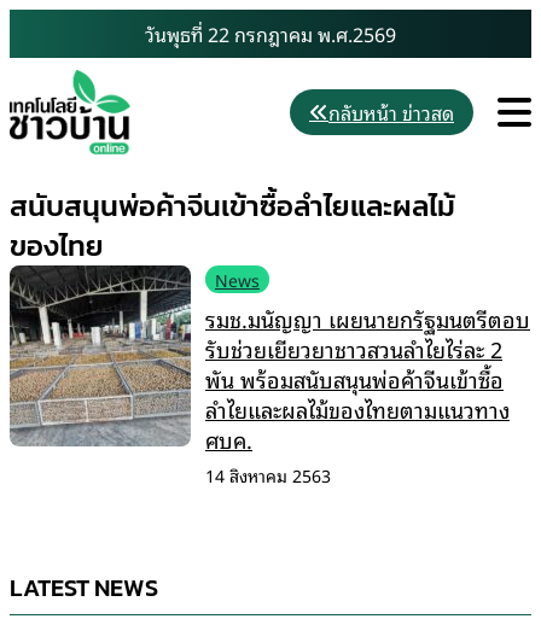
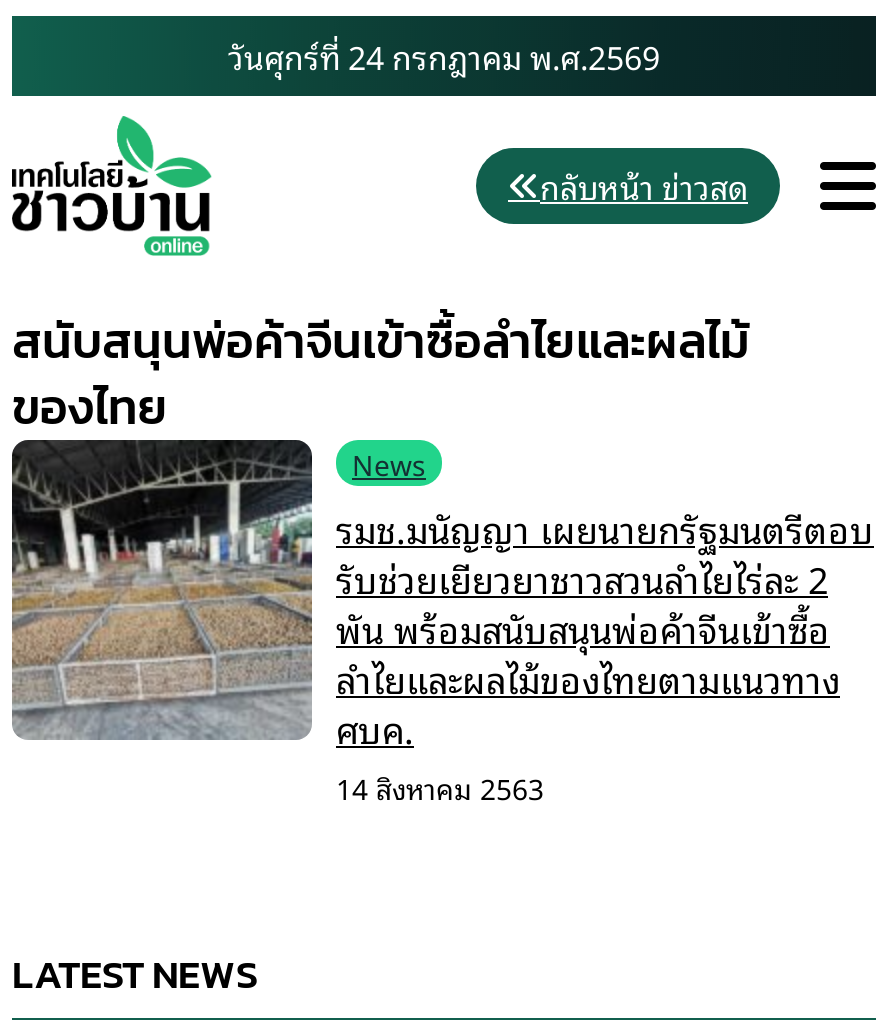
- วันพุธที่ 22 กรกฎาคม พ.ศ.2569
+ วันศุกร์ที่ 24 กรกฎาคม พ.ศ.2569
